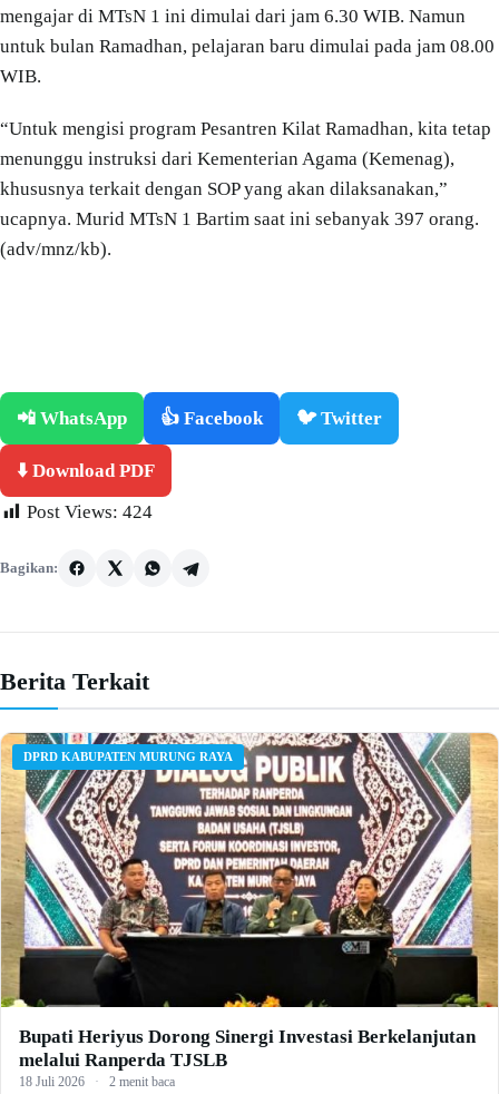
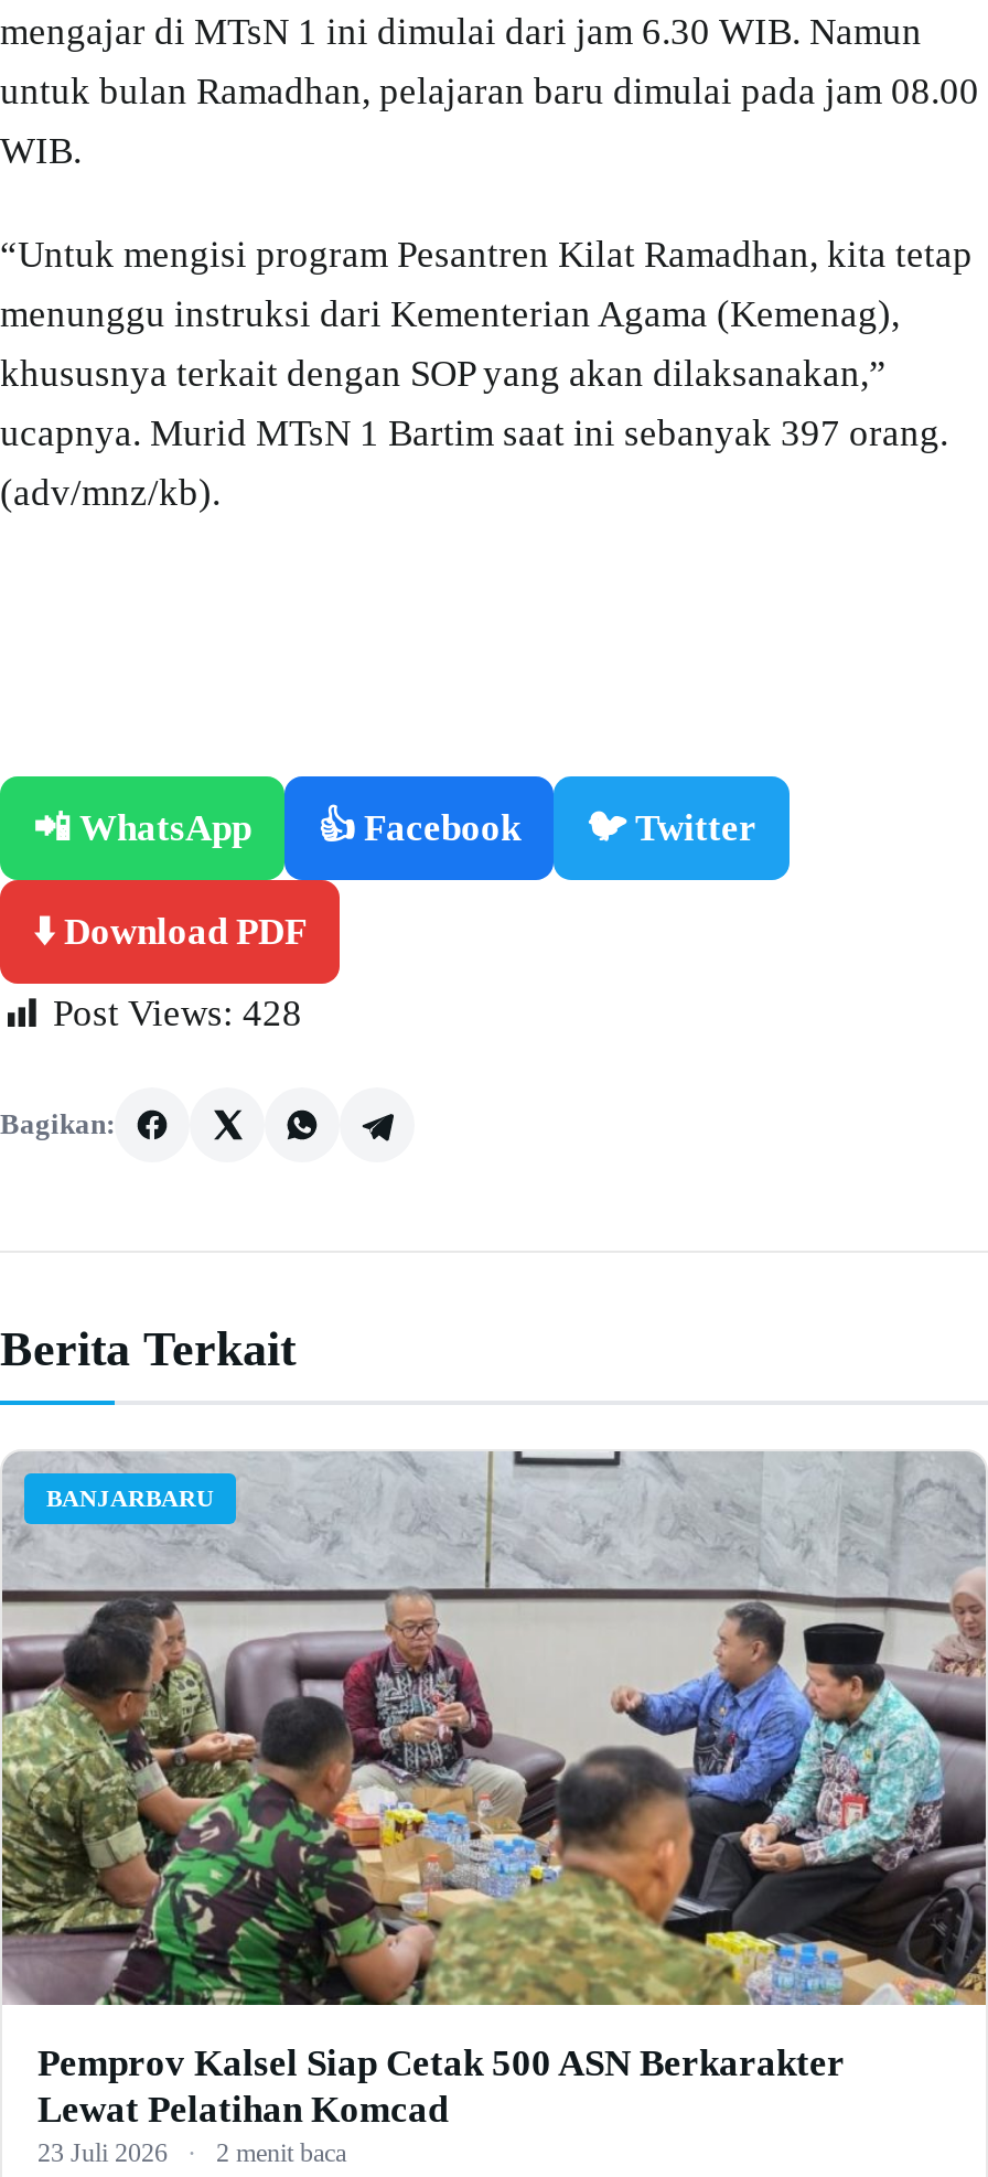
- Post Views: 424
+ Post Views: 428

- [image]
- DPRD KABUPATEN MURUNG RAYA
+ [image]
+ BANJARBARU

- Bupati Heriyus Dorong Sinergi Investasi Berkelanjutan
- melalui Ranperda TJSLB
- 18 Juli 2026
+ Pemprov Kalsel Siap Cetak 500 ASN Berkarakter
+ Lewat Pelatihan Komcad
+ 23 Juli 2026
